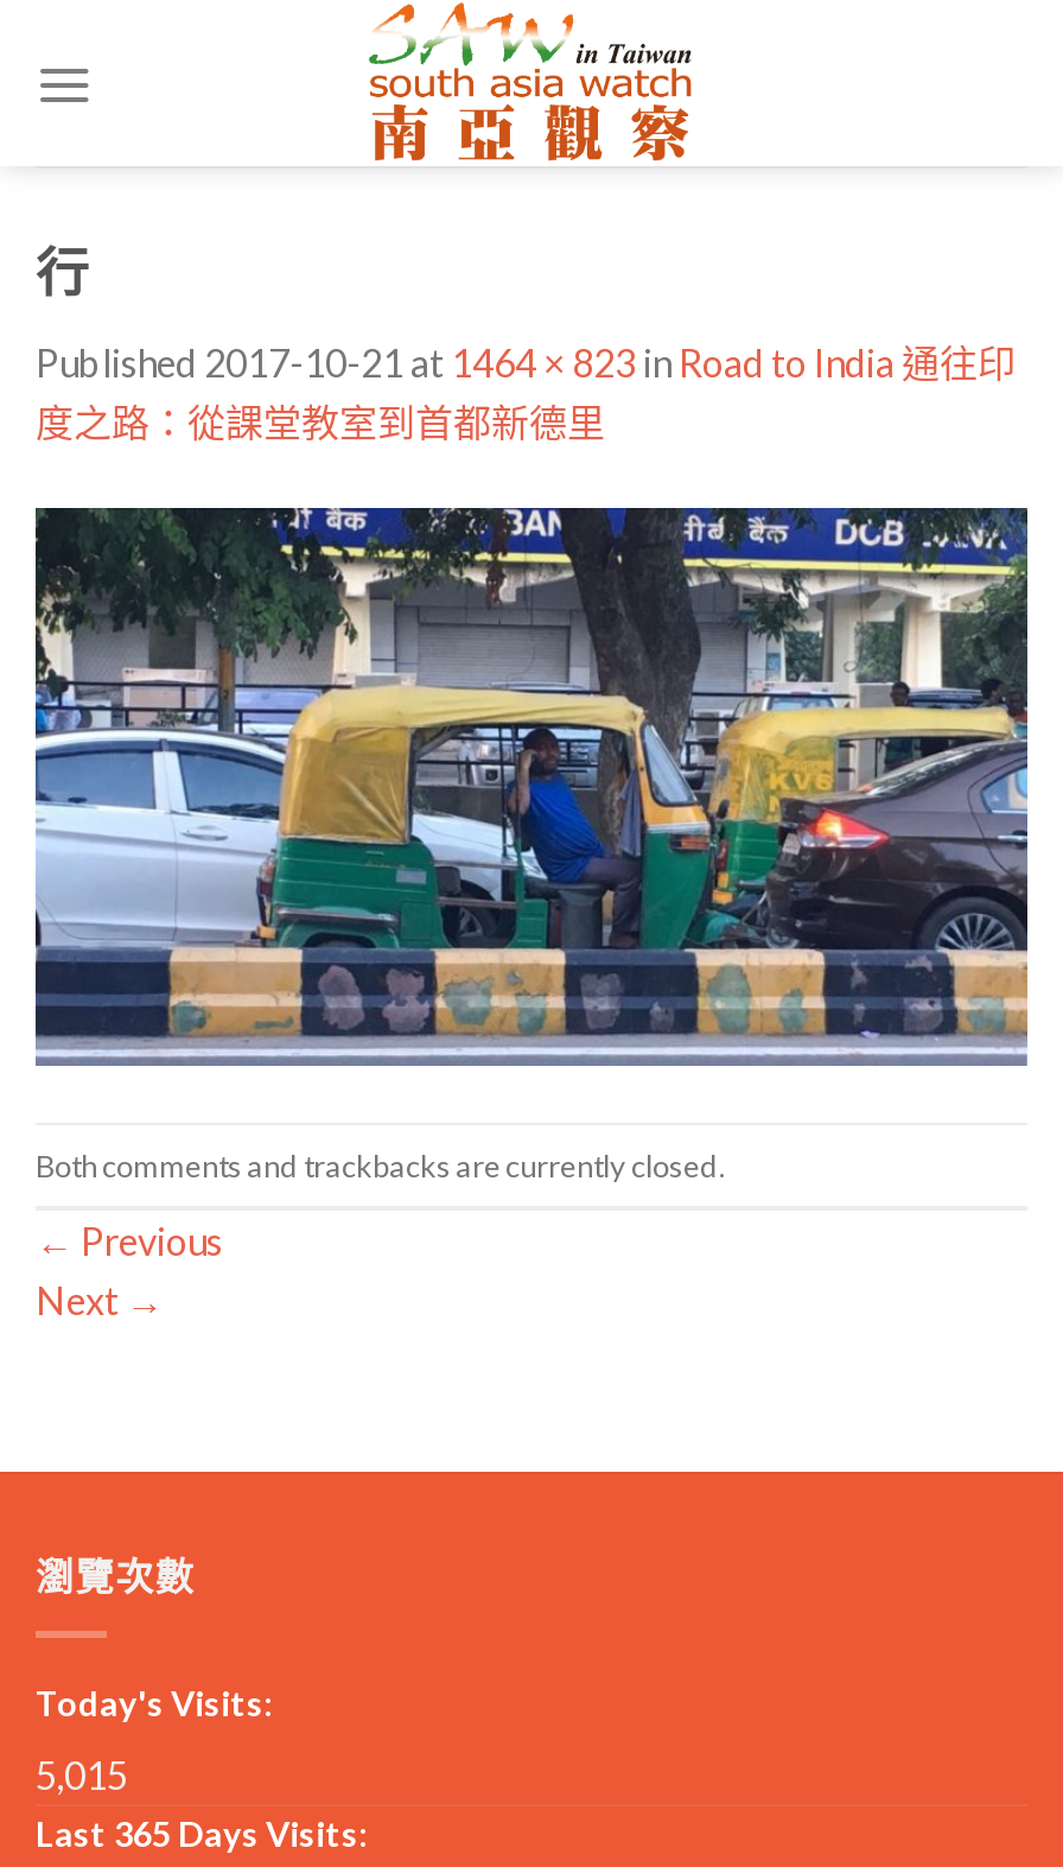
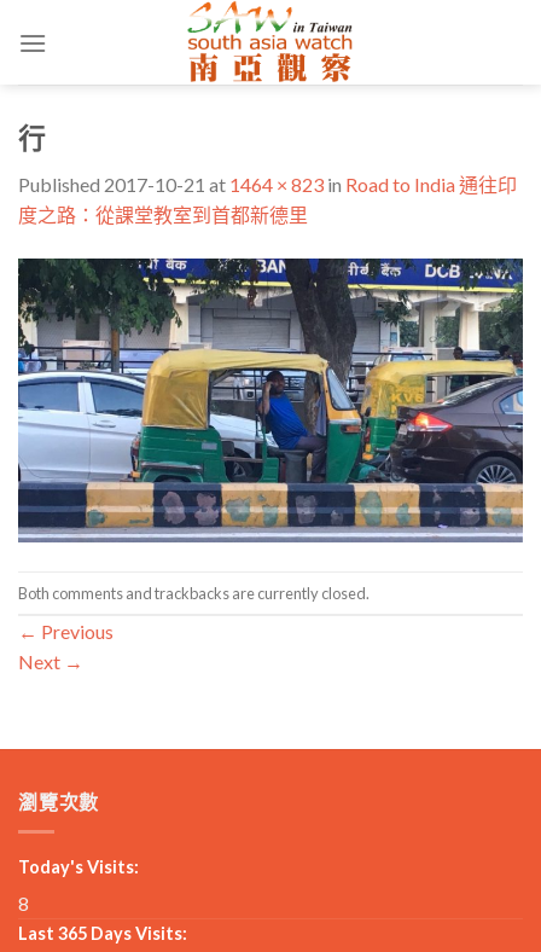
- 5,015
+ 8
